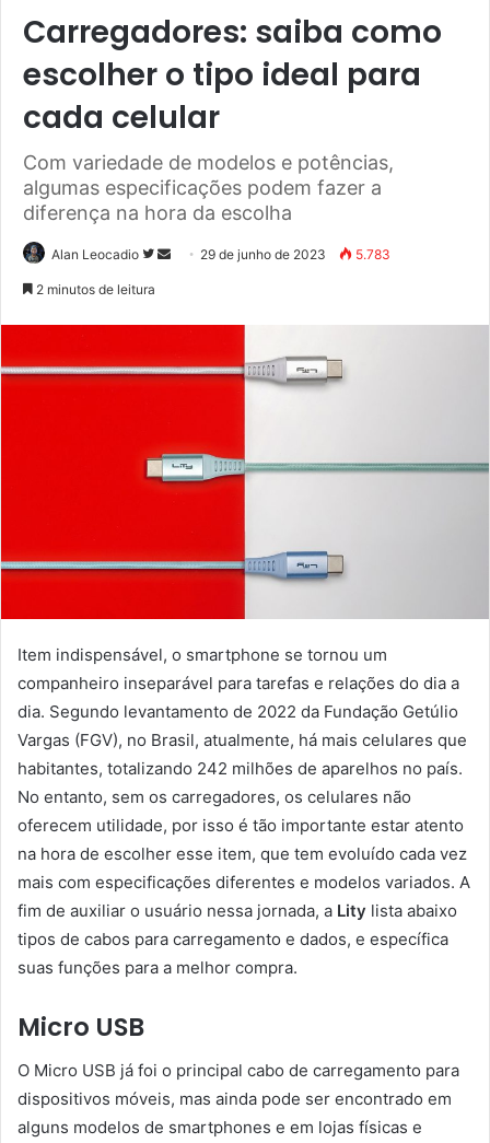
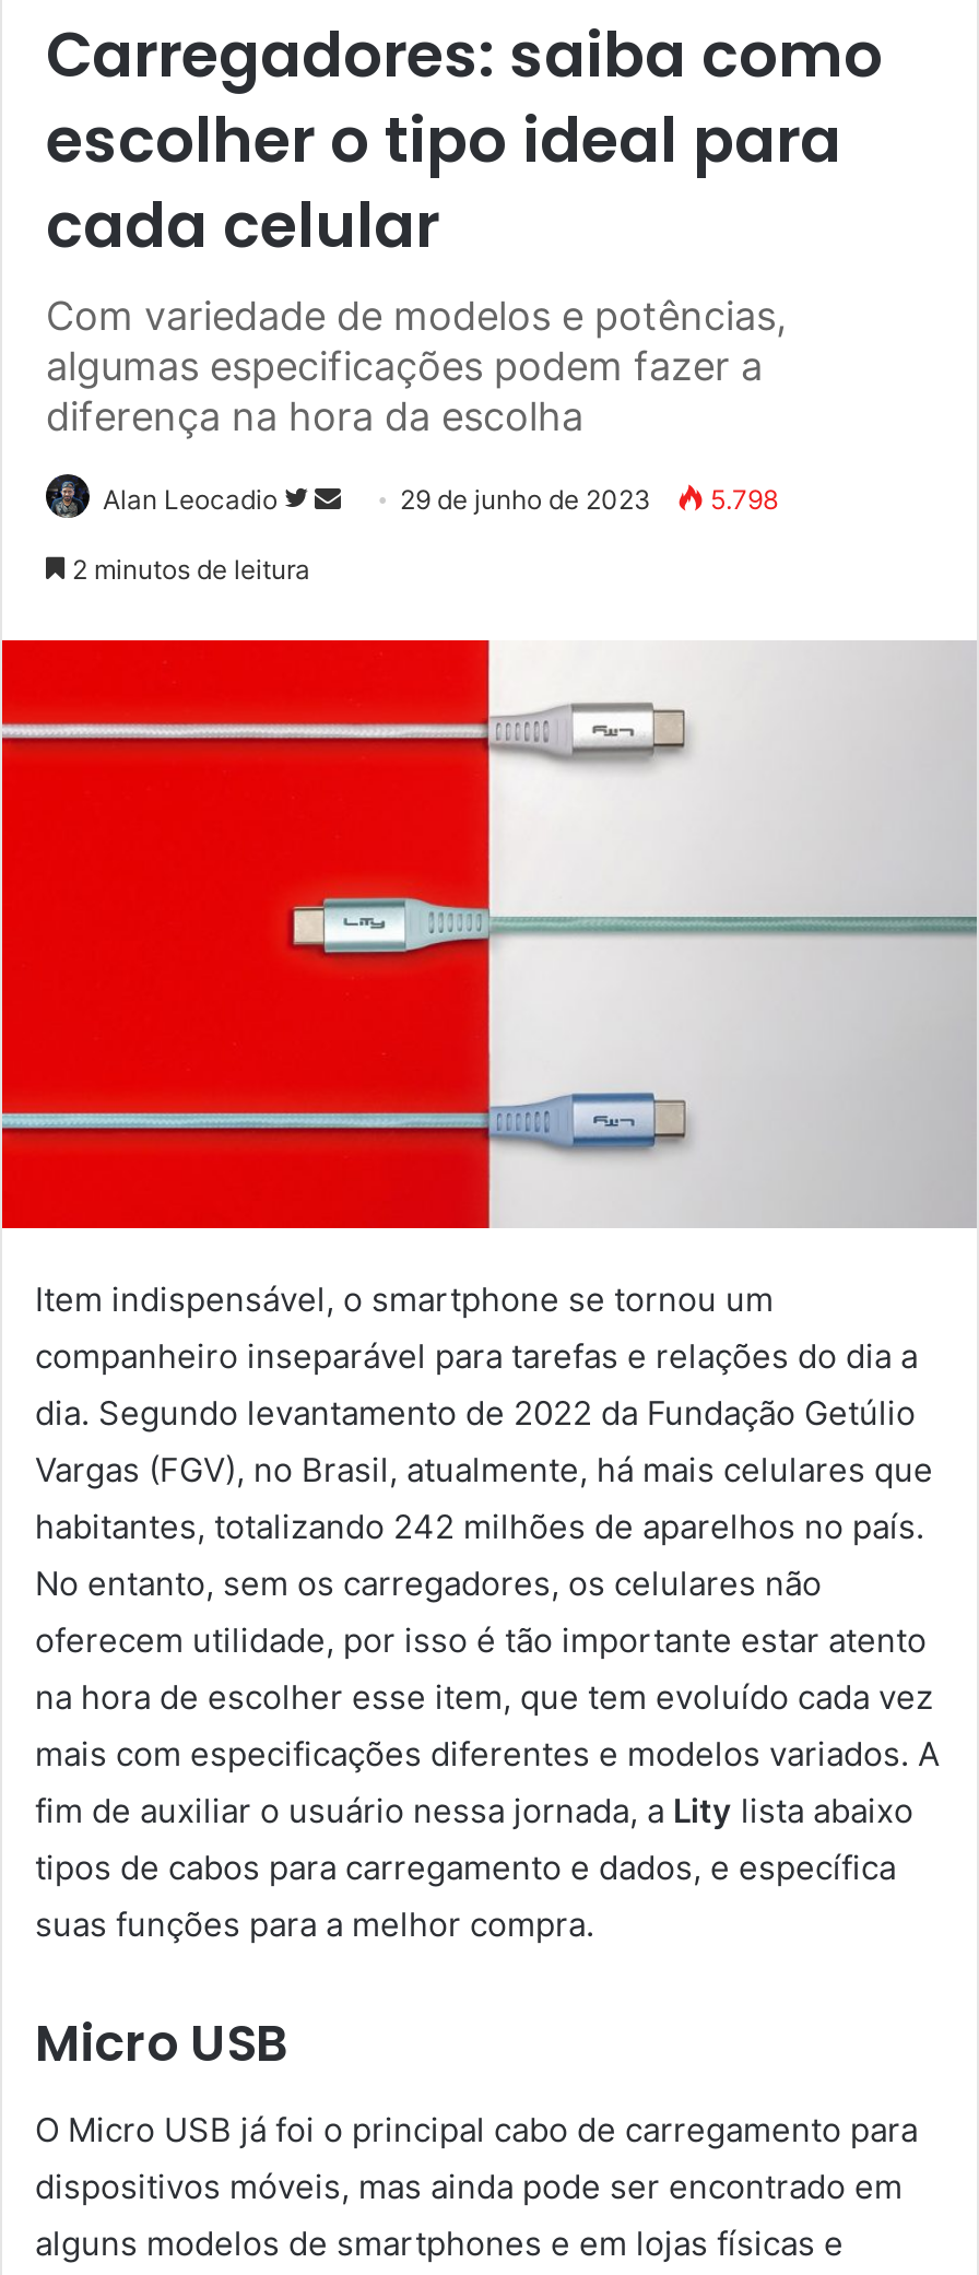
- 5.783
+ 5.798
